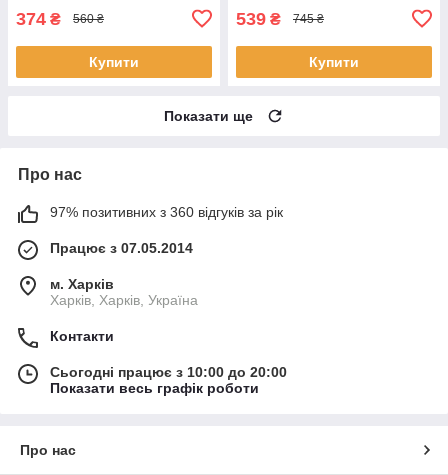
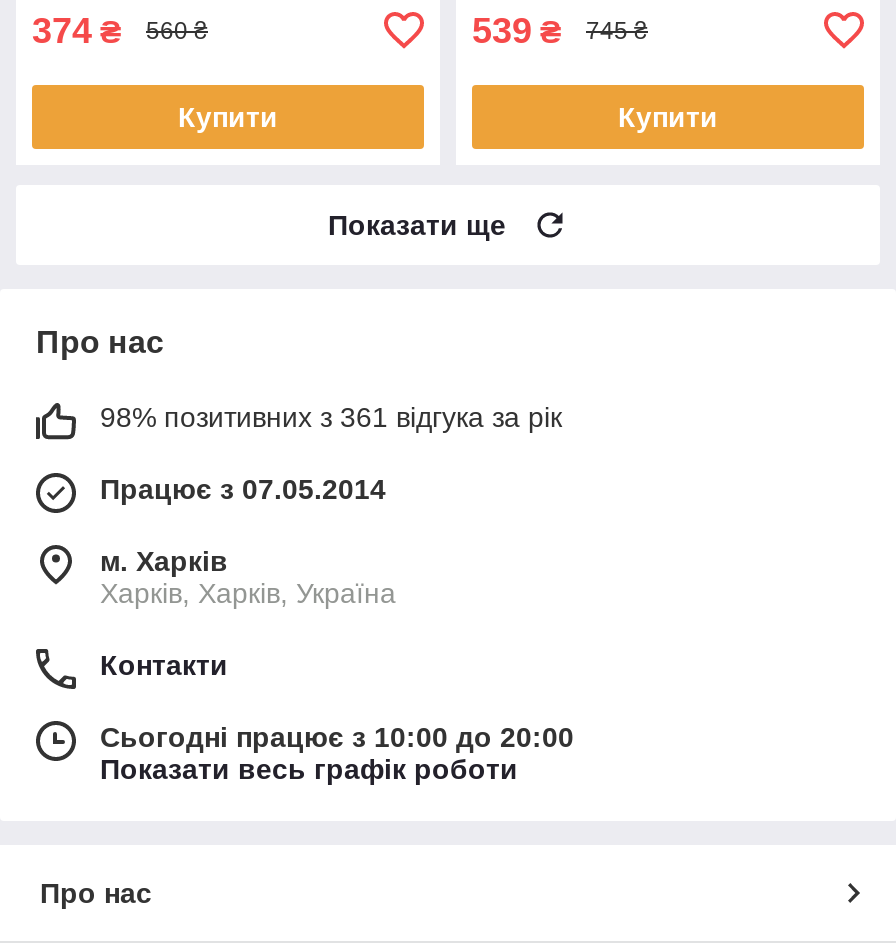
- 97% позитивних з 360 відгуків за рік
+ 98% позитивних з 361 відгука за рік
